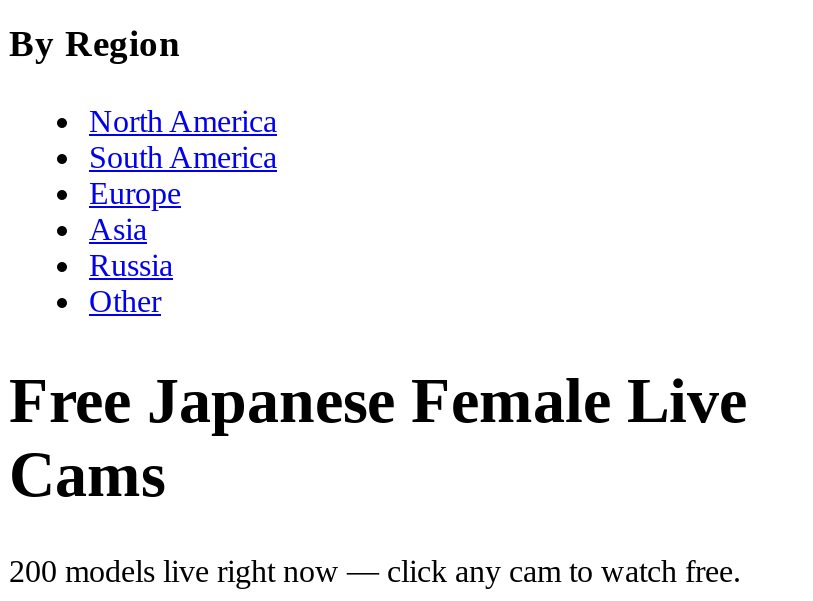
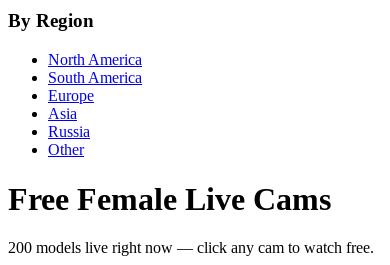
- Free Japanese Female Live
- Cams
+ Free Female Live Cams
